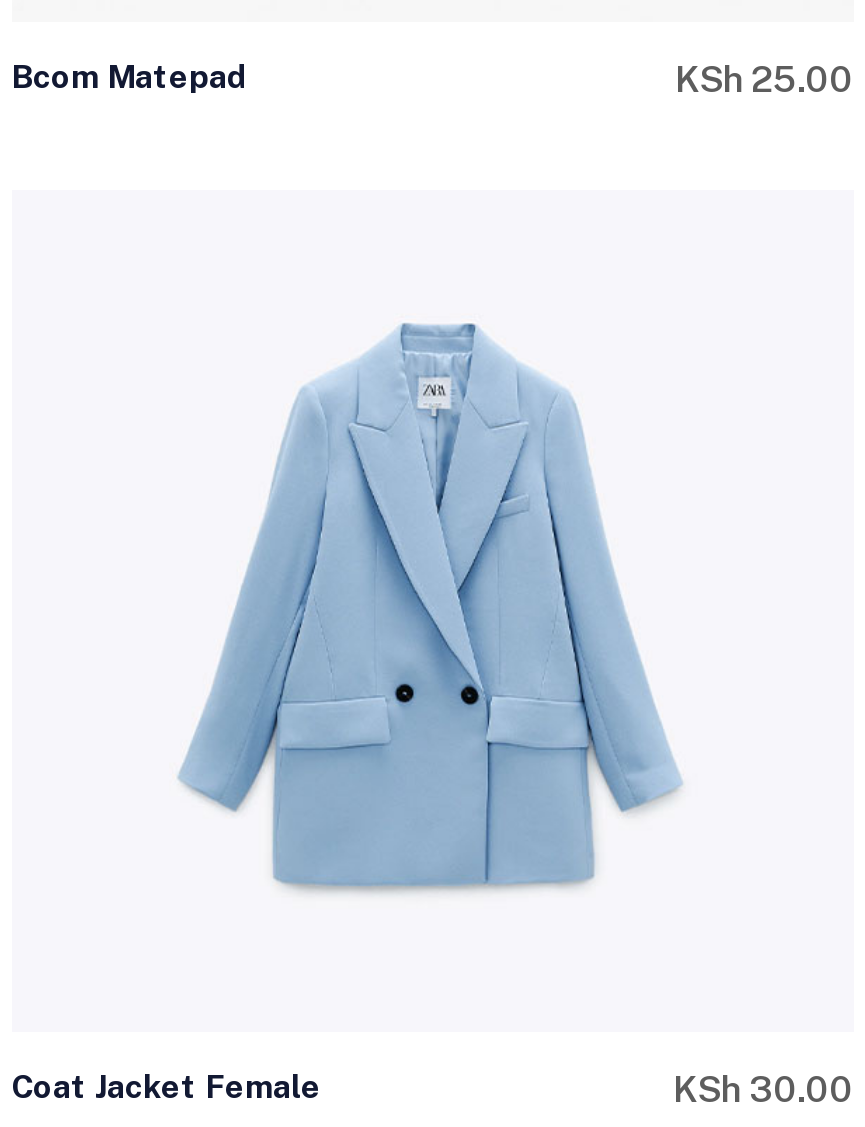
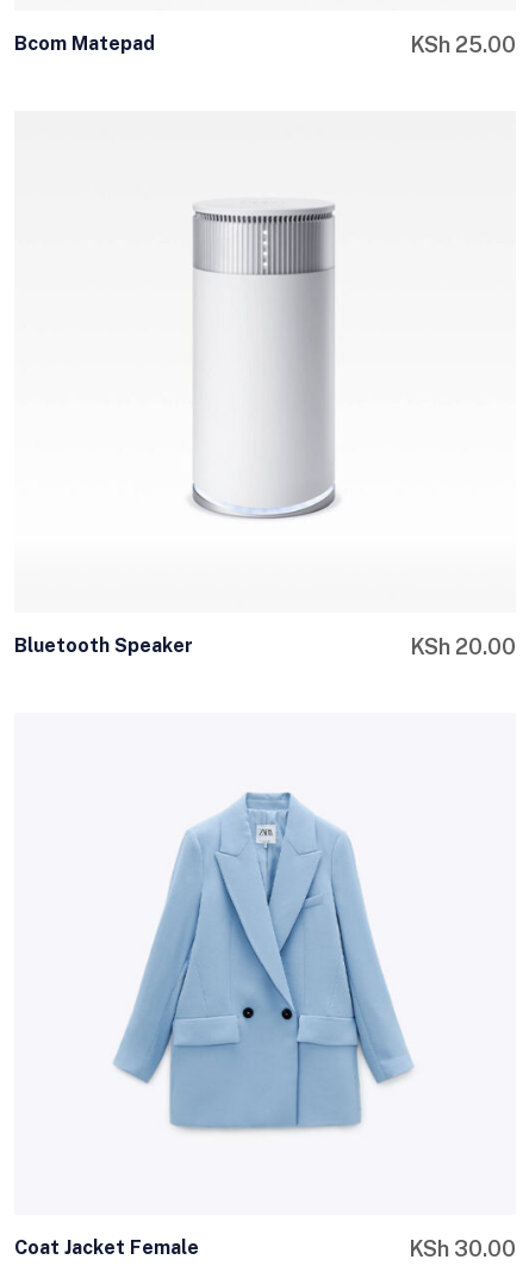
+ Bluetooth Speaker
+ KSh 20.00

+ [image]
